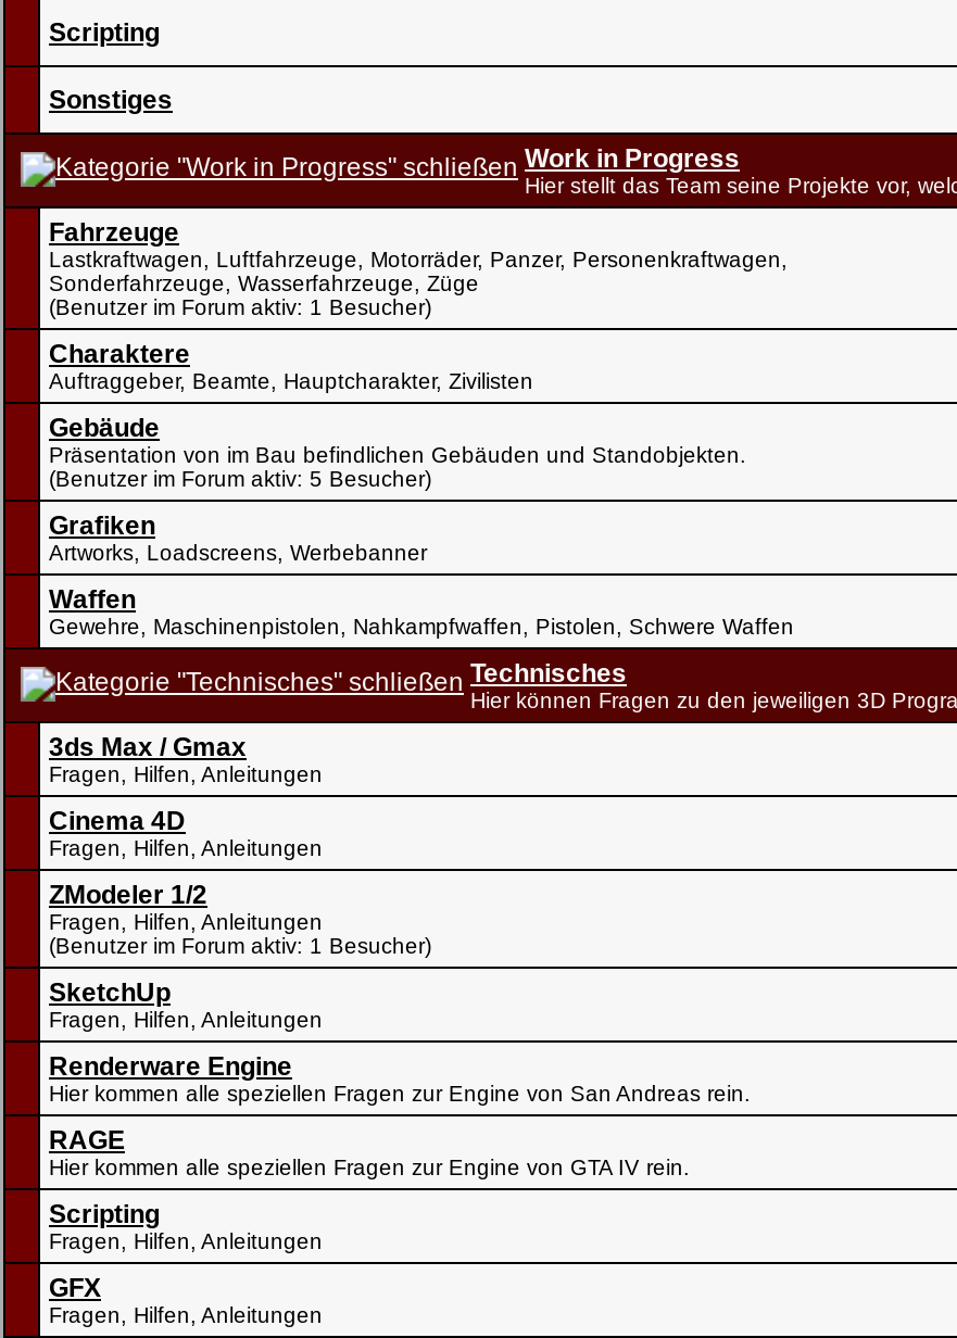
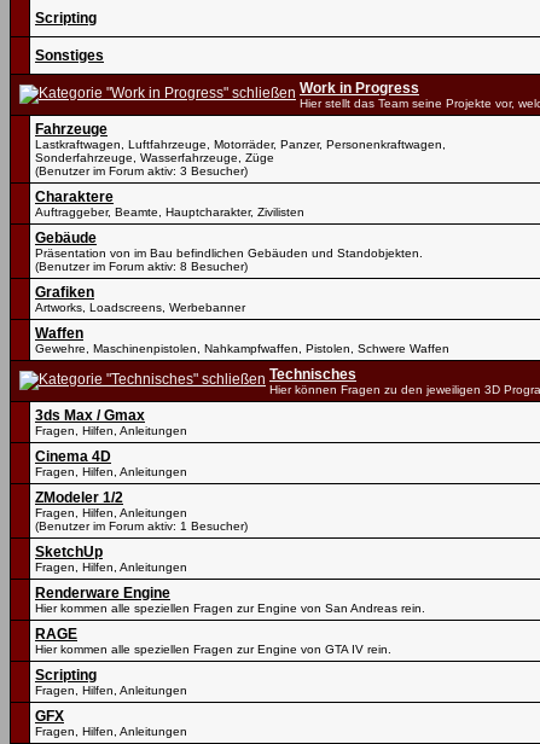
- (Benutzer im Forum aktiv: 1 Besucher)
+ (Benutzer im Forum aktiv: 3 Besucher)

- (Benutzer im Forum aktiv: 5 Besucher)
+ (Benutzer im Forum aktiv: 8 Besucher)
